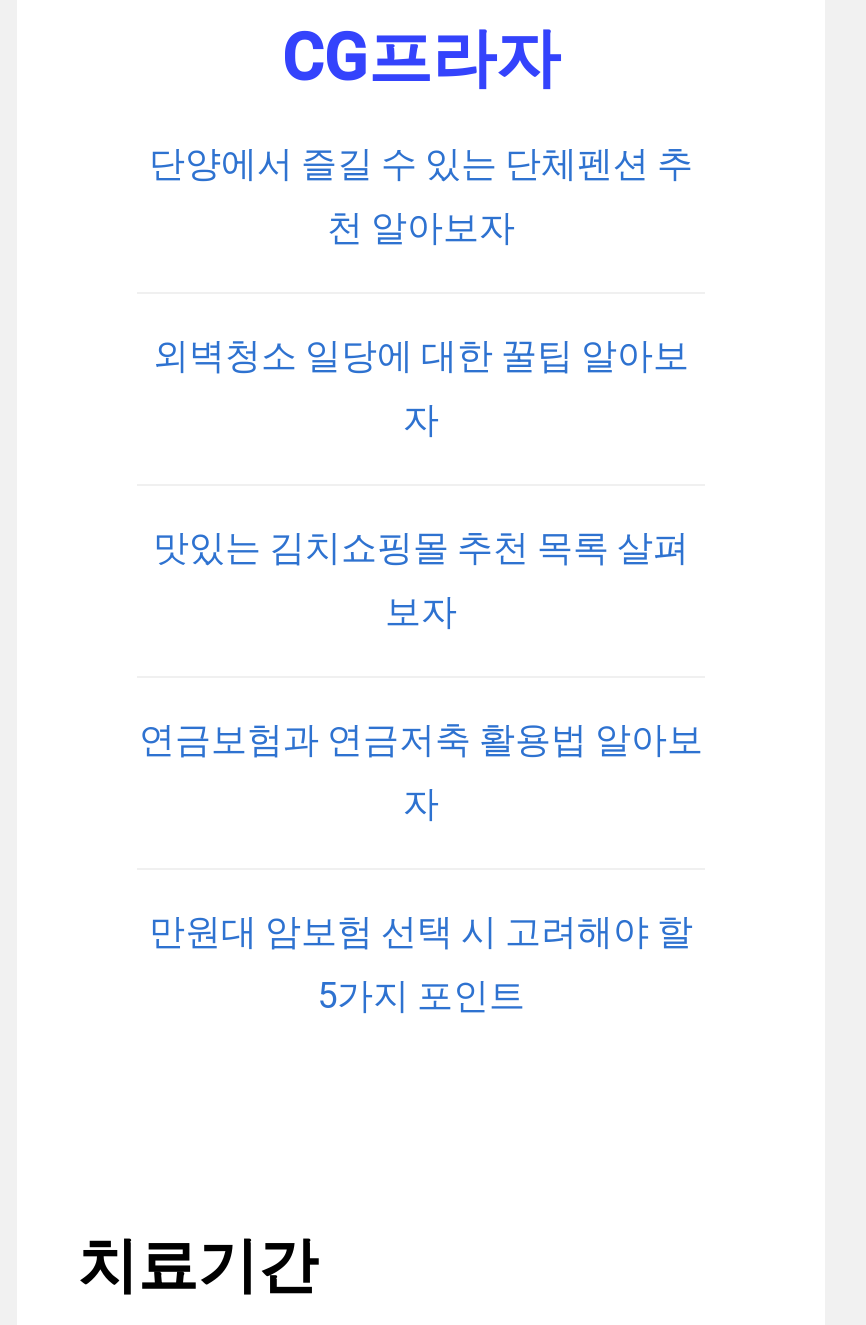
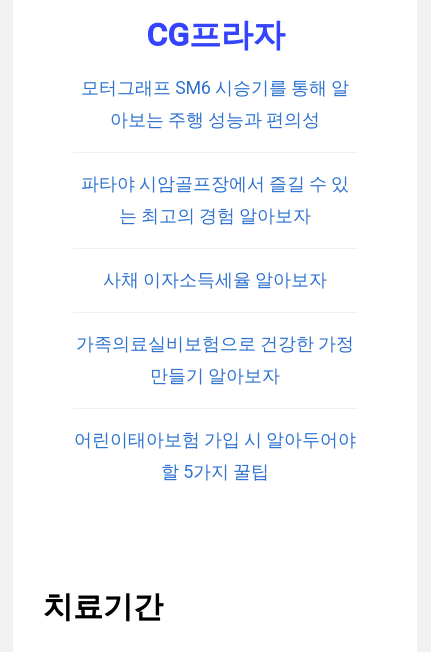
- 단양에서 즐길 수 있는 단체펜션 추
- 천 알아보자
- 외벽청소 일당에 대한 꿀팁 알아보
- 자
- 맛있는 김치쇼핑몰 추천 목록 살펴
- 보자
- 연금보험과 연금저축 활용법 알아보
- 자
- 만원대 암보험 선택 시 고려해야 할
- 5가지 포인트
+ 모터그래프 SM6 시승기를 통해 알
+ 아보는 주행 성능과 편의성
+ 파타야 시암골프장에서 즐길 수 있
+ 는 최고의 경험 알아보자
+ 사채 이자소득세율 알아보자
+ 가족의료실비보험으로 건강한 가정
+ 만들기 알아보자
+ 어린이태아보험 가입 시 알아두어야
+ 할 5가지 꿀팁
